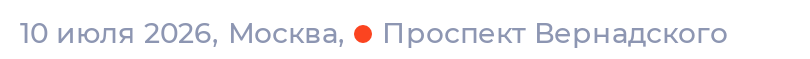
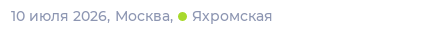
- Проспект Вернадского
+ Яхромская
